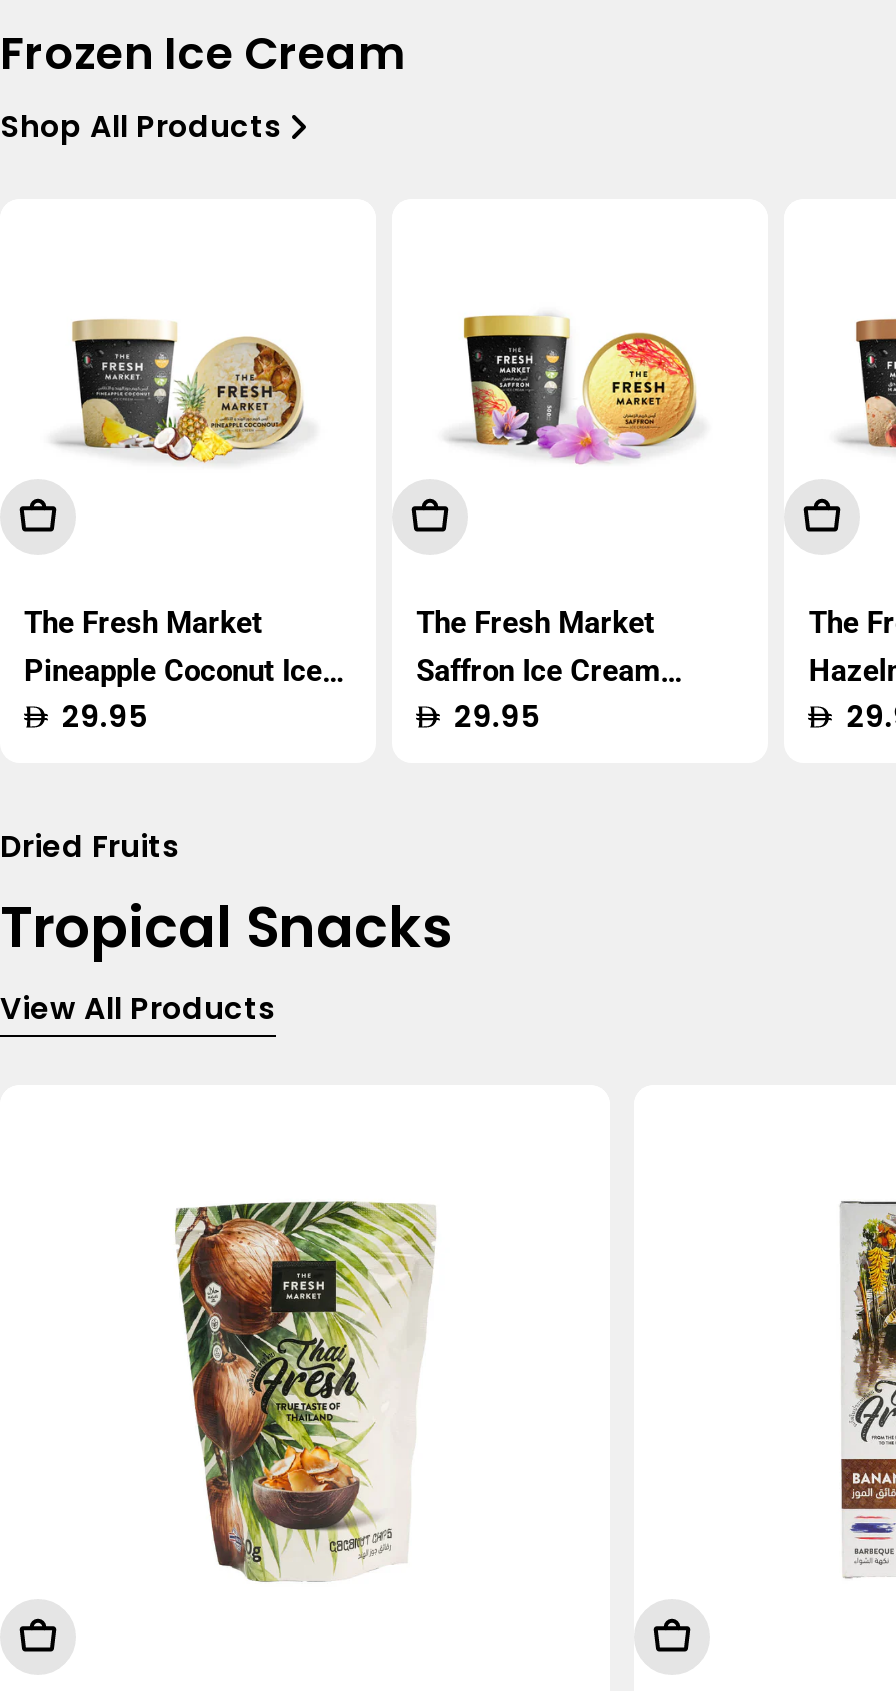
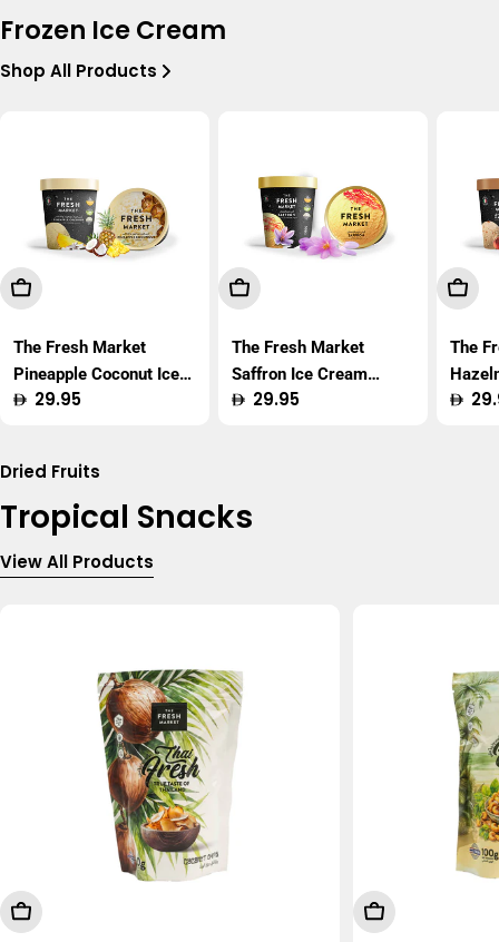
- [image]
+ [image]
